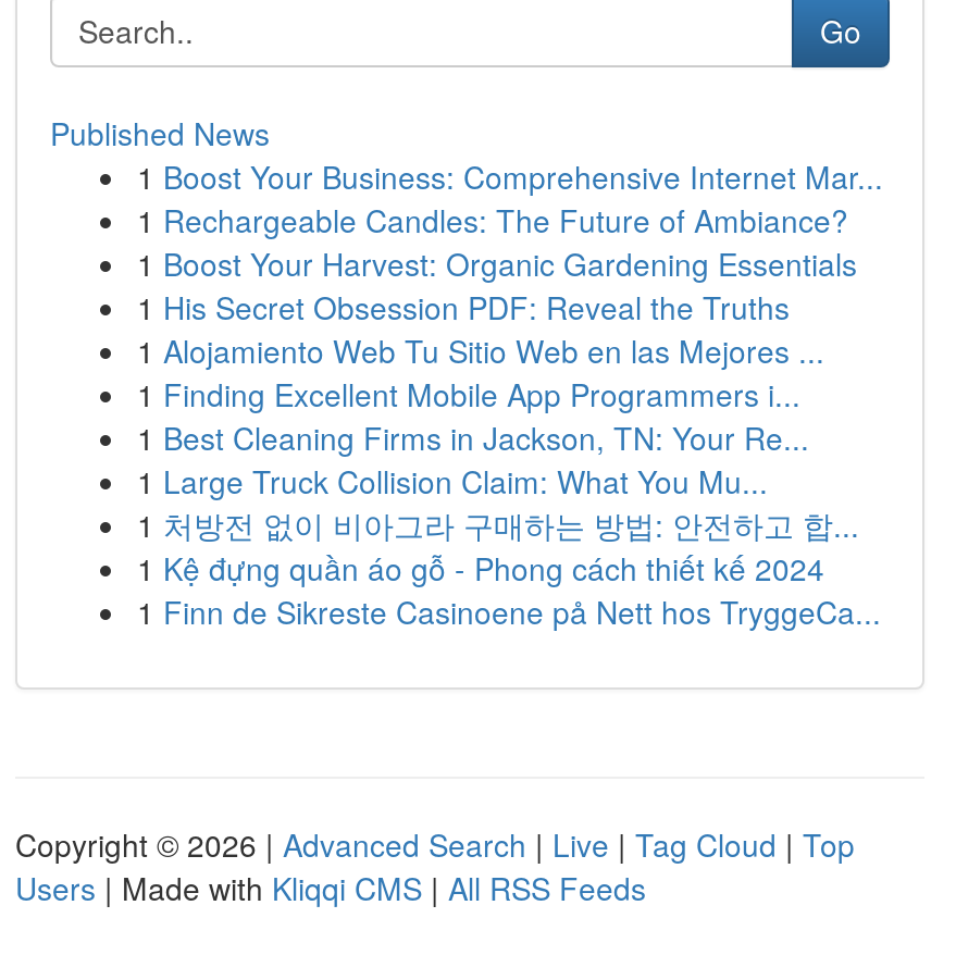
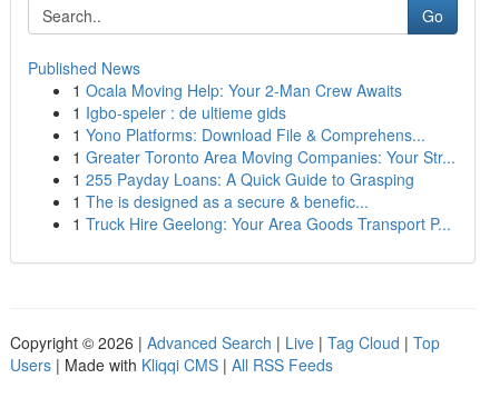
- 1 Boost Your Business: Comprehensive Internet Mar...
- 1 Rechargeable Candles: The Future of Ambiance?
- 1 Boost Your Harvest: Organic Gardening Essentials
- 1 His Secret Obsession PDF: Reveal the Truths
- 1 Alojamiento Web Tu Sitio Web en las Mejores ...
- 1 Finding Excellent Mobile App Programmers i...
- 1 Best Cleaning Firms in Jackson, TN: Your Re...
- 1 Large Truck Collision Claim: What You Mu...
- 1 처방전 없이 비아그라 구매하는 방법: 안전하고 합...
- 1 Kệ đựng quần áo gỗ - Phong cách thiết kế 2024
- 1 Finn de Sikreste Casinoene på Nett hos TryggeCa...
+ 1 Ocala Moving Help: Your 2-Man Crew Awaits
+ 1 Igbo-speler : de ultieme gids
+ 1 Yono Platforms: Download File & Comprehens...
+ 1 Greater Toronto Area Moving Companies: Your Str...
+ 1 255 Payday Loans: A Quick Guide to Grasping
+ 1 The is designed as a secure & benefic...
+ 1 Truck Hire Geelong: Your Area Goods Transport P...
